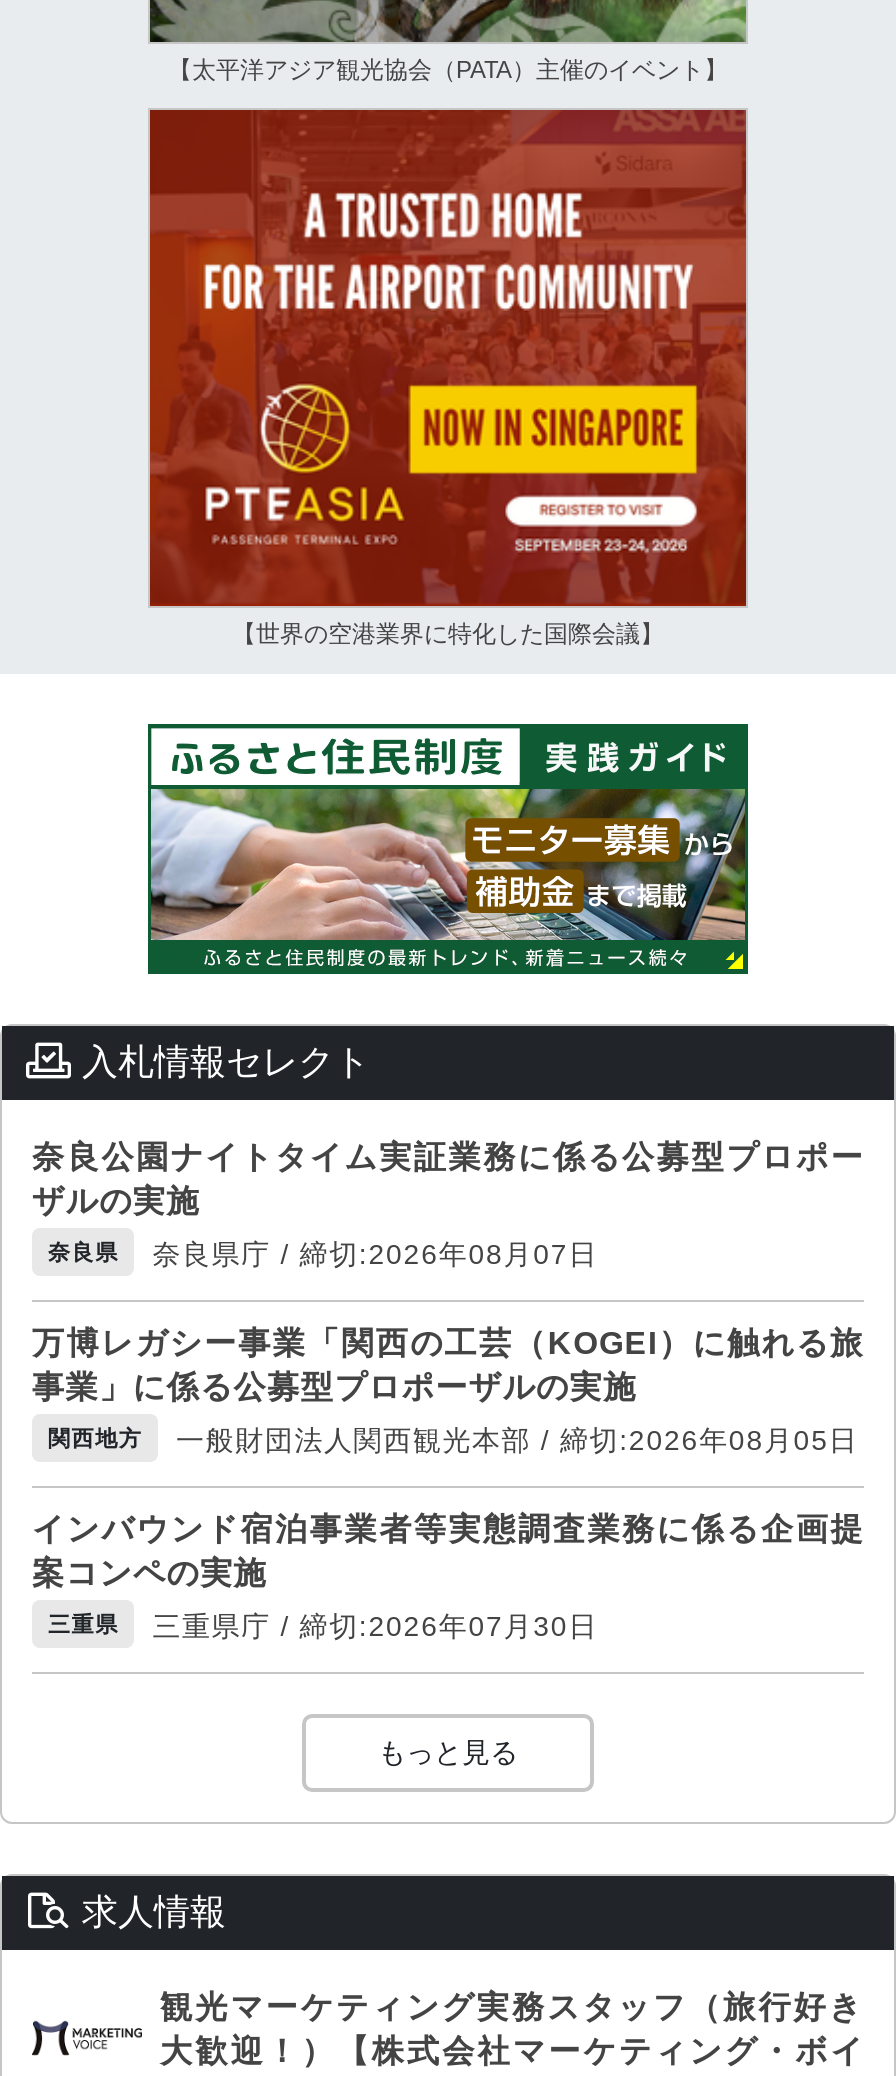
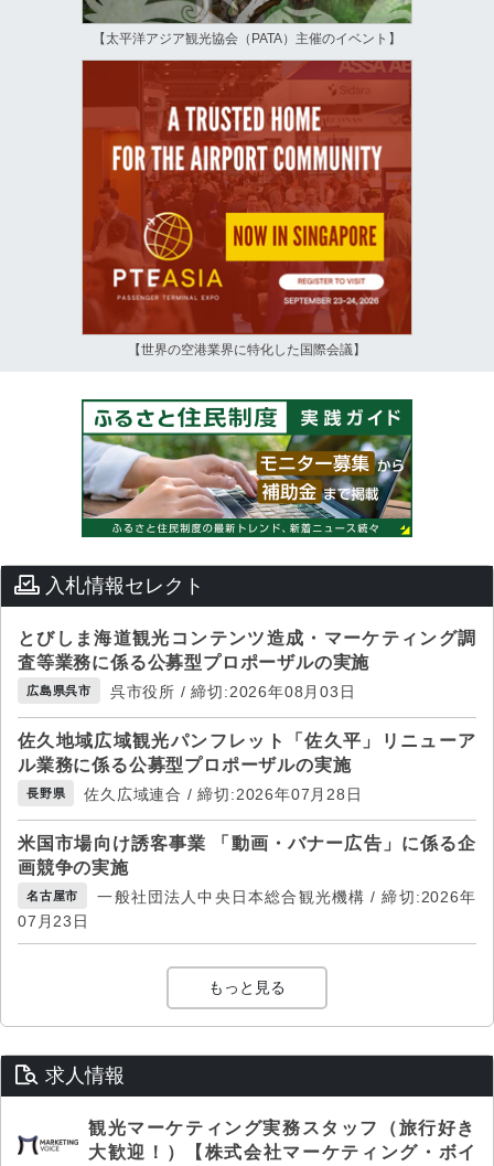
- 奈良公園ナイトタイム実証業務に係る公募型プロポー
- ザルの実施
+ とびしま海道観光コンテンツ造成・マーケティング調
+ 査等業務に係る公募型プロポーザルの実施

- 奈良県
- 奈良県庁 / 締切:2026年08月07日
+ 広島県呉市
+ 呉市役所 / 締切:2026年08月03日

- 万博レガシー事業「関西の工芸（KOGEI）に触れる旅
- 事業」に係る公募型プロポーザルの実施
+ 佐久地域広域観光パンフレット「佐久平」リニューア
+ ル業務に係る公募型プロポーザルの実施

- 関西地方
- 一般財団法人関西観光本部 / 締切:2026年08月05日
+ 長野県
+ 佐久広域連合 / 締切:2026年07月28日

- インバウンド宿泊事業者等実態調査業務に係る企画提
- 案コンペの実施
+ 米国市場向け誘客事業 「動画・バナー広告」に係る企
+ 画競争の実施

- 三重県
- 三重県庁 / 締切:2026年07月30日
+ 名古屋市
+ 一般社団法人中央日本総合観光機構 / 締切:2026年
+ 07月23日
